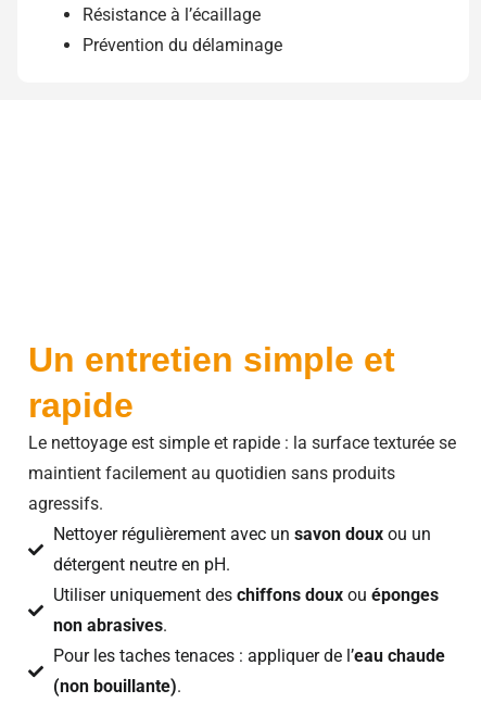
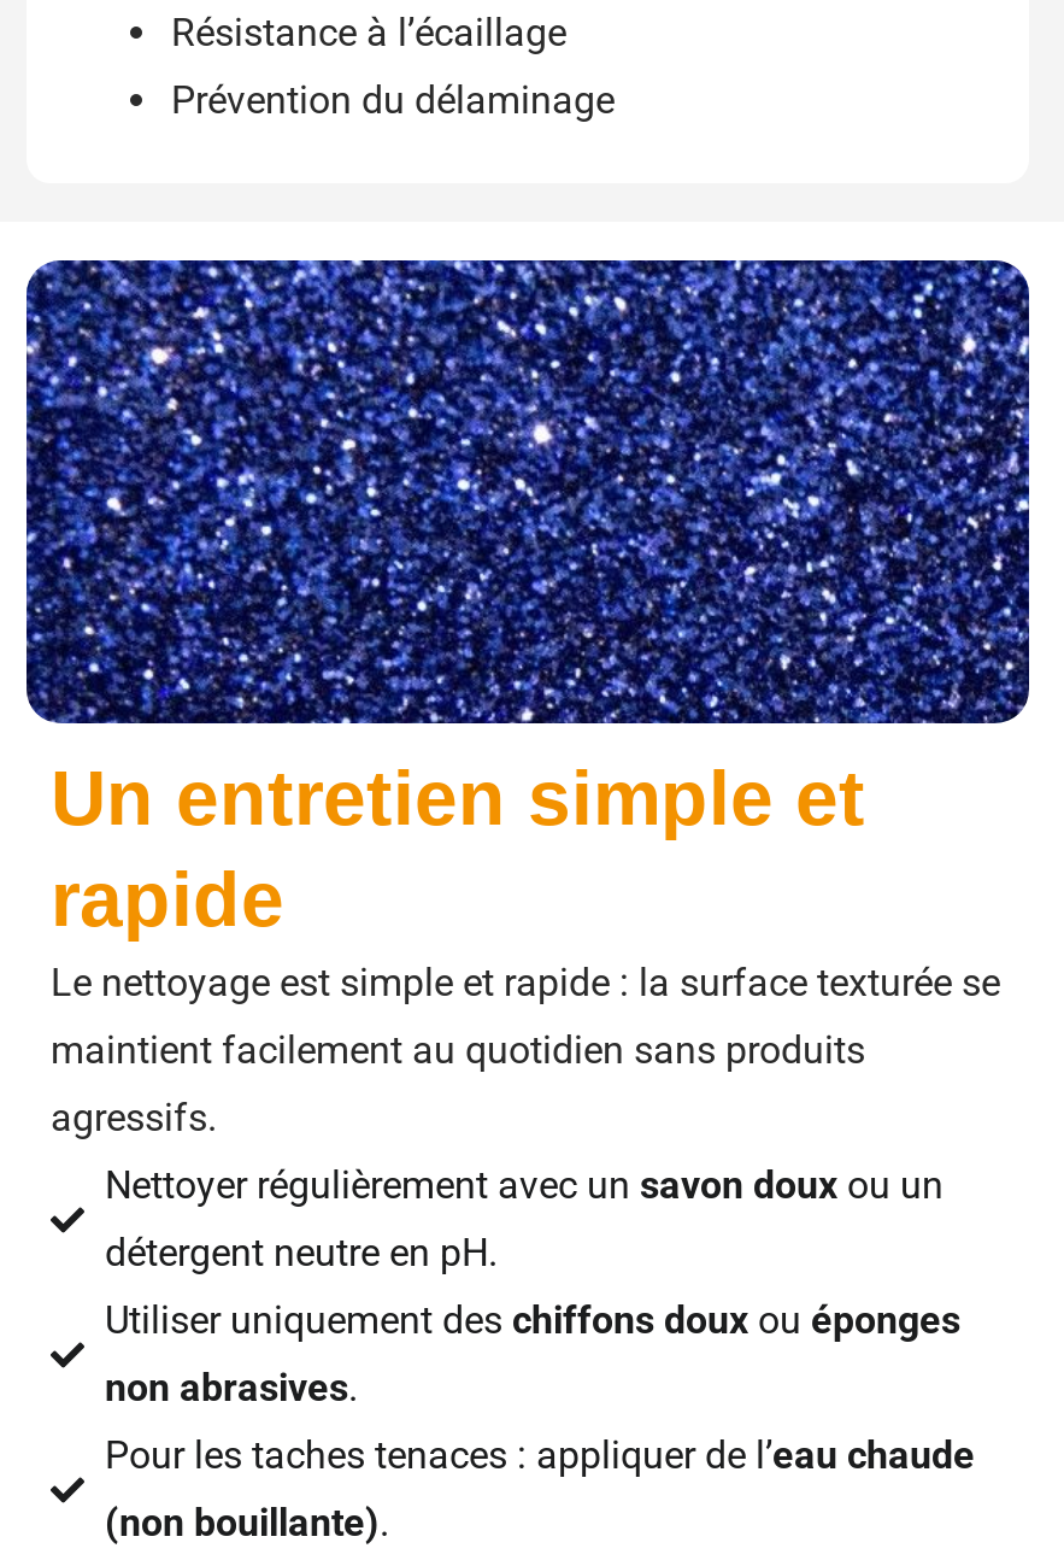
+ [image]
